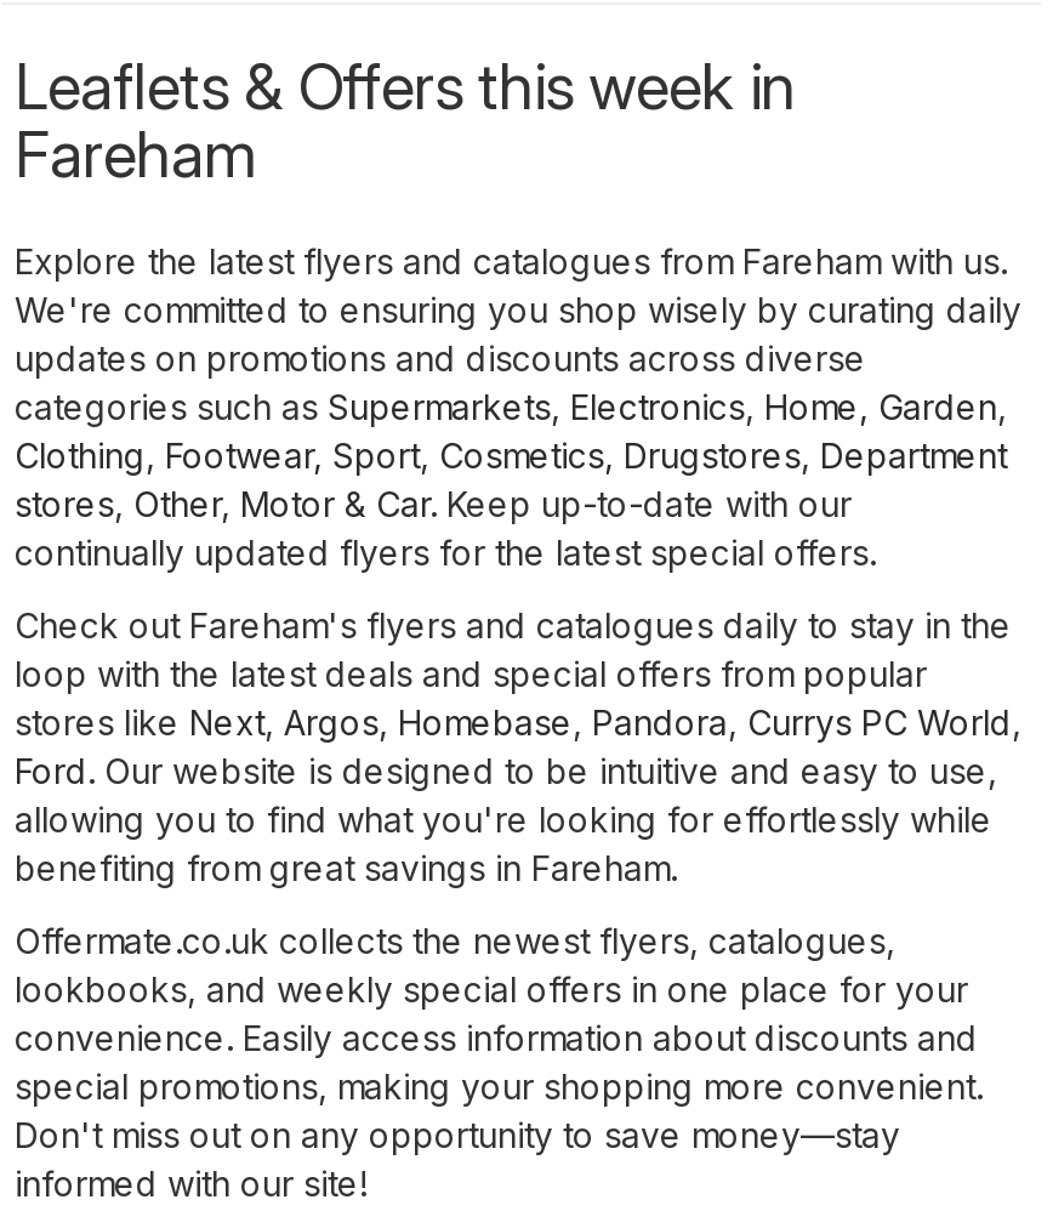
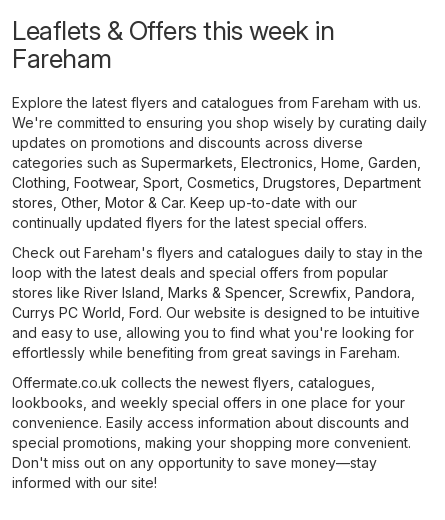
- stores like Next, Argos, Homebase, Pandora, Currys PC World,
- Ford. Our website is designed to be intuitive and easy to use,
- allowing you to find what you're looking for effortlessly while
- benefiting from great savings in Fareham.
+ stores like River Island, Marks & Spencer, Screwfix, Pandora,
+ Currys PC World, Ford. Our website is designed to be intuitive
+ and easy to use, allowing you to find what you're looking for
+ effortlessly while benefiting from great savings in Fareham.
